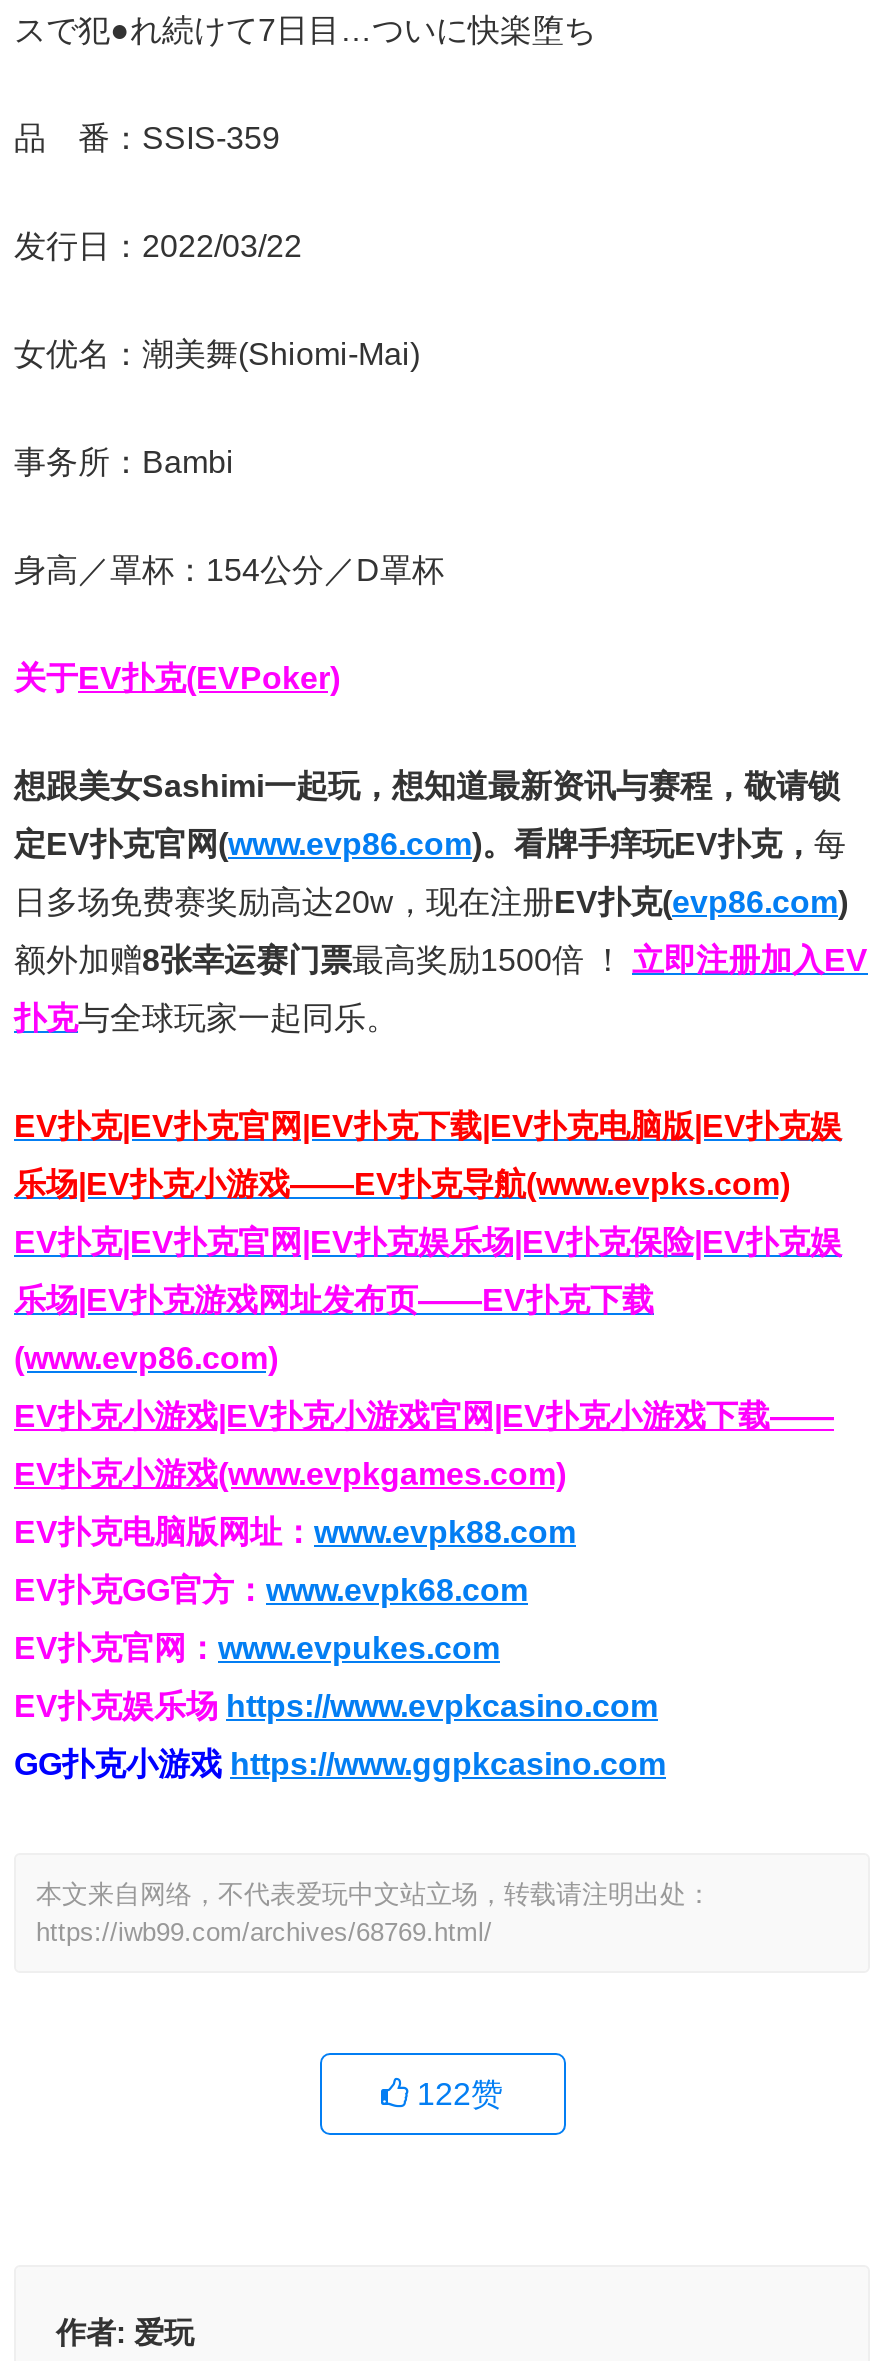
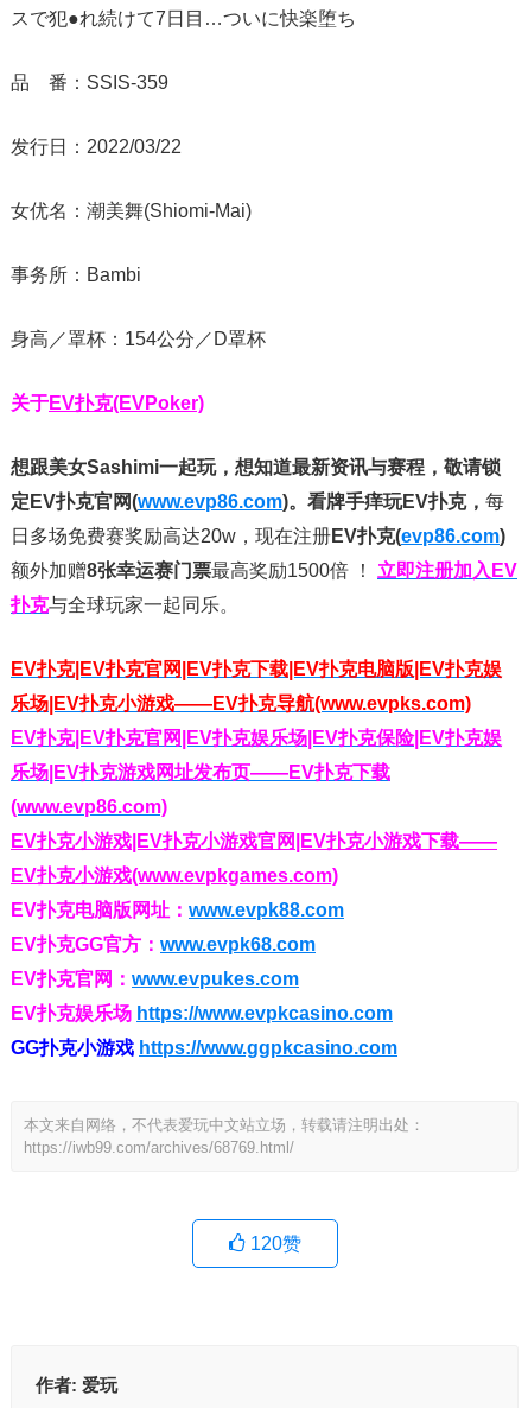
- 122赞
+ 120赞
